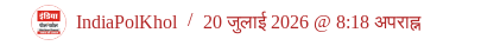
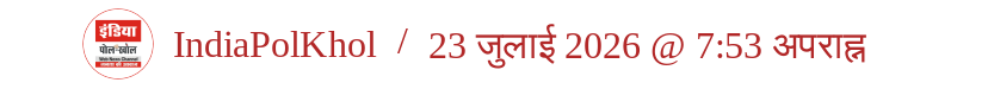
- IndiaPolKhol 20 जुलाई 2026 @ 8:18 अपराह्न
+ IndiaPolKhol 23 जुलाई 2026 @ 7:53 अपराह्न
